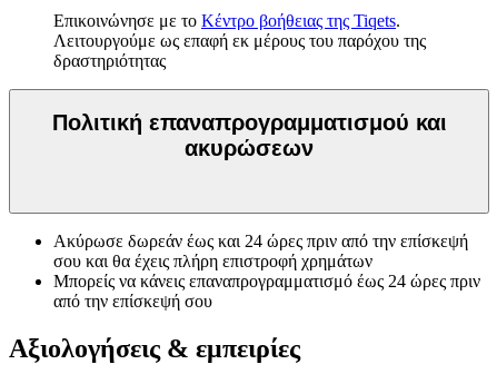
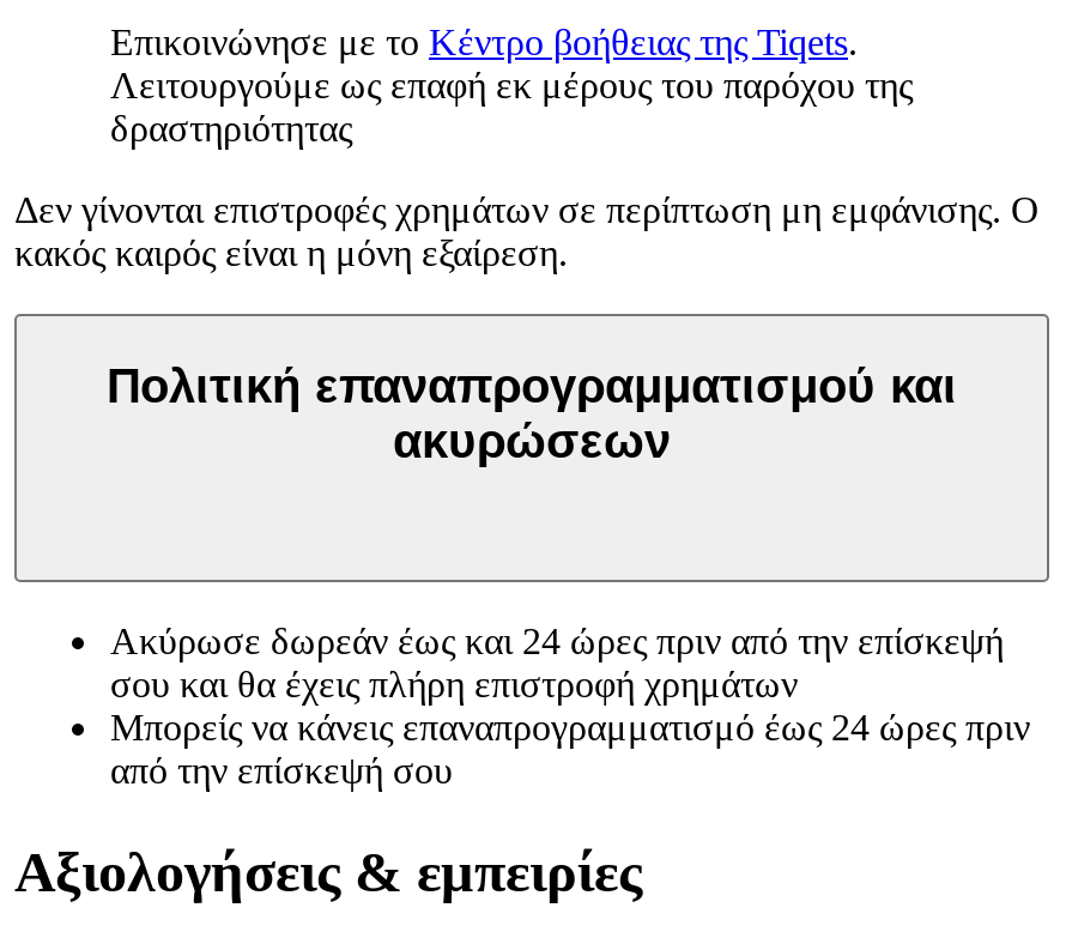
+ Δεν γίνονται επιστροφές χρημάτων σε περίπτωση μη εμφάνισης. Ο
+ κακός καιρός είναι η μόνη εξαίρεση.
